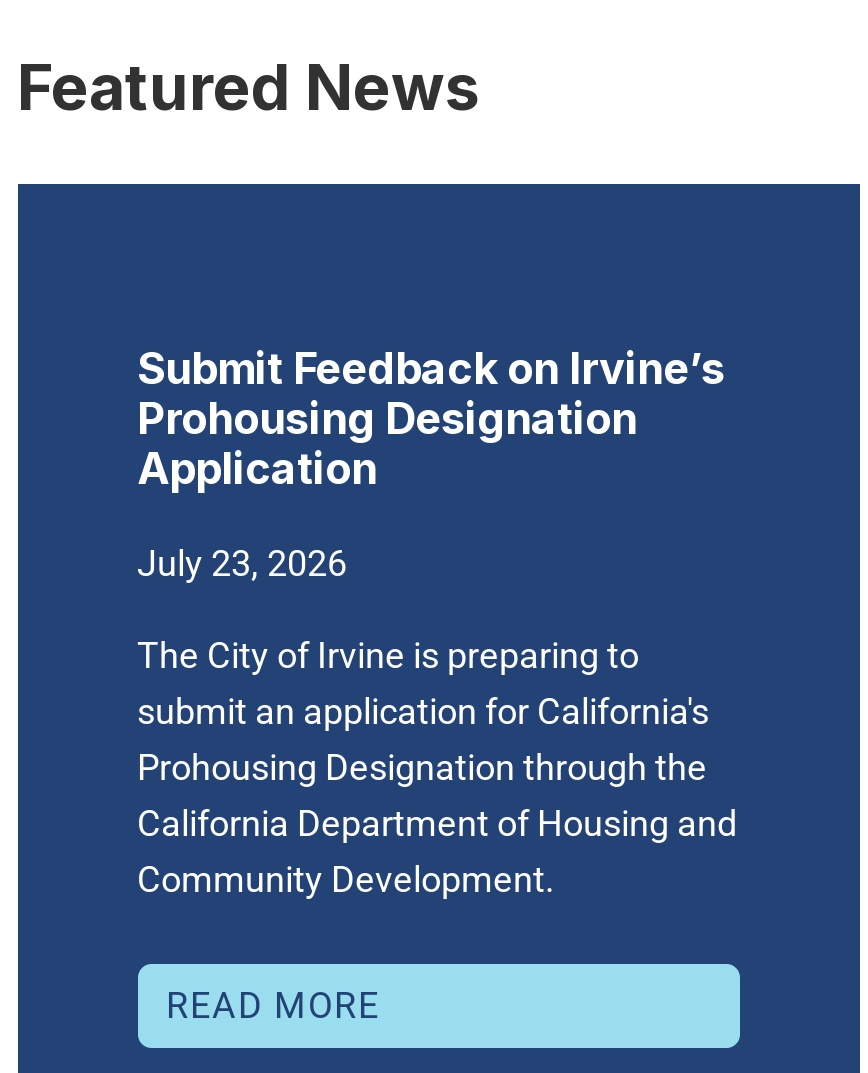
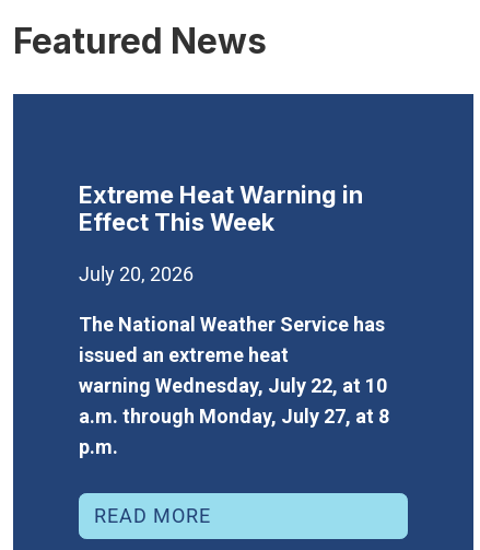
- Submit Feedback on Irvine’s
- Prohousing Designation
- Application
+ Extreme Heat Warning in
+ Effect This Week

- July 23, 2026
+ July 20, 2026

- The City of Irvine is preparing to
- submit an application for California's
- Prohousing Designation through the
- California Department of Housing and
- Community Development.
+ The National Weather Service has
+ issued an extreme heat
+ warning Wednesday, July 22, at 10
+ a.m. through Monday, July 27, at 8
+ p.m.
